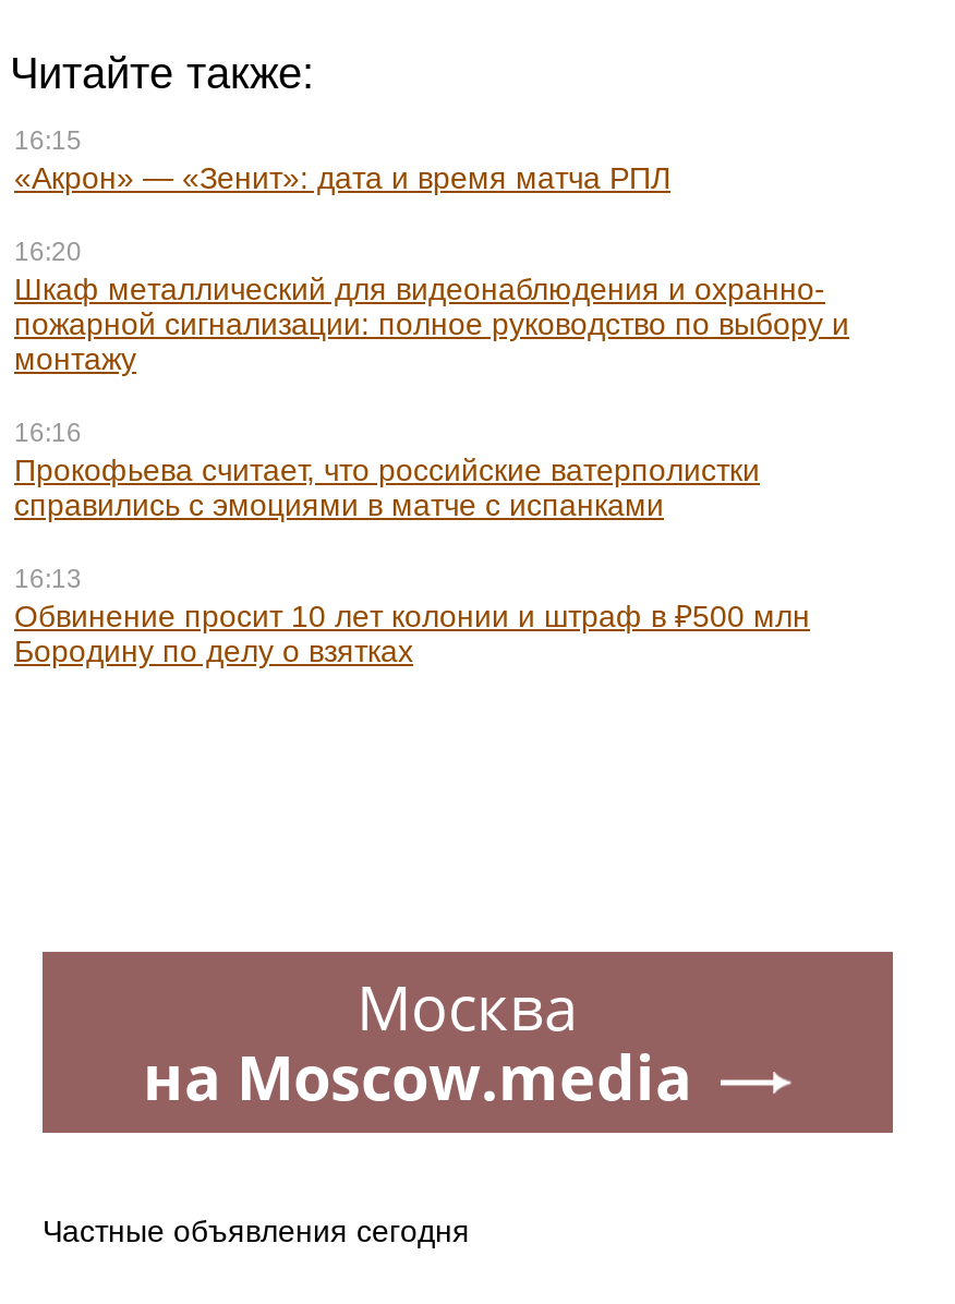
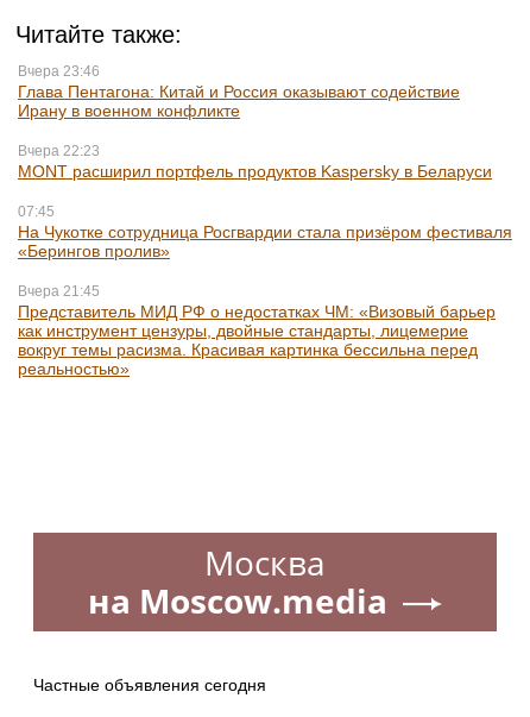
- 16:15
- «Акрон» — «Зенит»: дата и время матча РПЛ
+ Вчера 23:46
+ Глава Пентагона: Китай и Россия оказывают содействие
+ Ирану в военном конфликте

- 16:20
- Шкаф металлический для видеонаблюдения и охранно-
- пожарной сигнализации: полное руководство по выбору и
- монтажу
+ Вчера 22:23
+ MONT расширил портфель продуктов Kaspersky в Беларуси

- 16:16
- Прокофьева считает, что российские ватерполистки
- справились с эмоциями в матче с испанками
+ 07:45
+ На Чукотке сотрудница Росгвардии стала призёром фестиваля
+ «Берингов пролив»

- 16:13
- Обвинение просит 10 лет колонии и штраф в ₽500 млн
- Бородину по делу о взятках
+ Вчера 21:45
+ Представитель МИД РФ о недостатках ЧМ: «Визовый барьер
+ как инструмент цензуры, двойные стандарты, лицемерие
+ вокруг темы расизма. Красивая картинка бессильна перед
+ реальностью»
